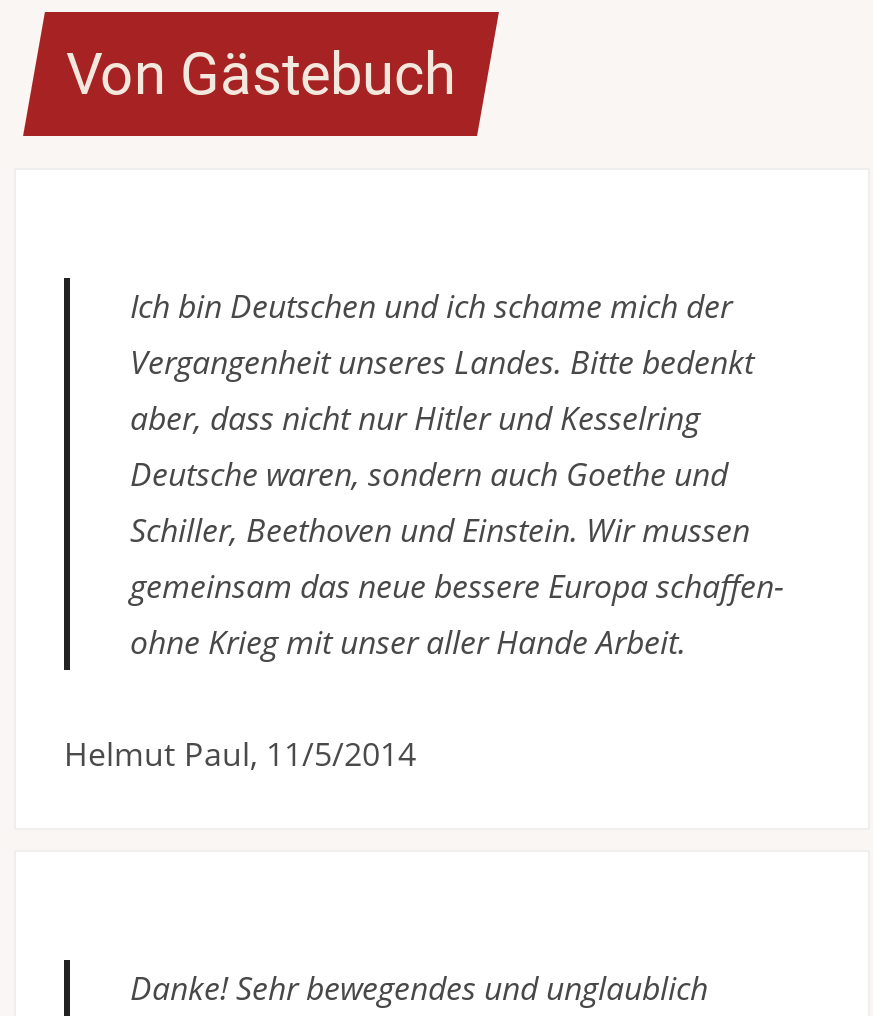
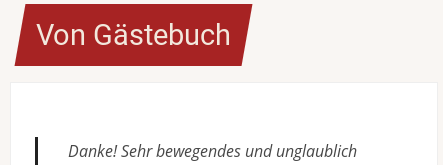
- Ich bin Deutschen und ich schame mich der
- Vergangenheit unseres Landes. Bitte bedenkt
- aber, dass nicht nur Hitler und Kesselring
- Deutsche waren, sondern auch Goethe und
- Schiller, Beethoven und Einstein. Wir mussen
- gemeinsam das neue bessere Europa schaffen-
- ohne Krieg mit unser aller Hande Arbeit.
- Helmut Paul, 11/5/2014
